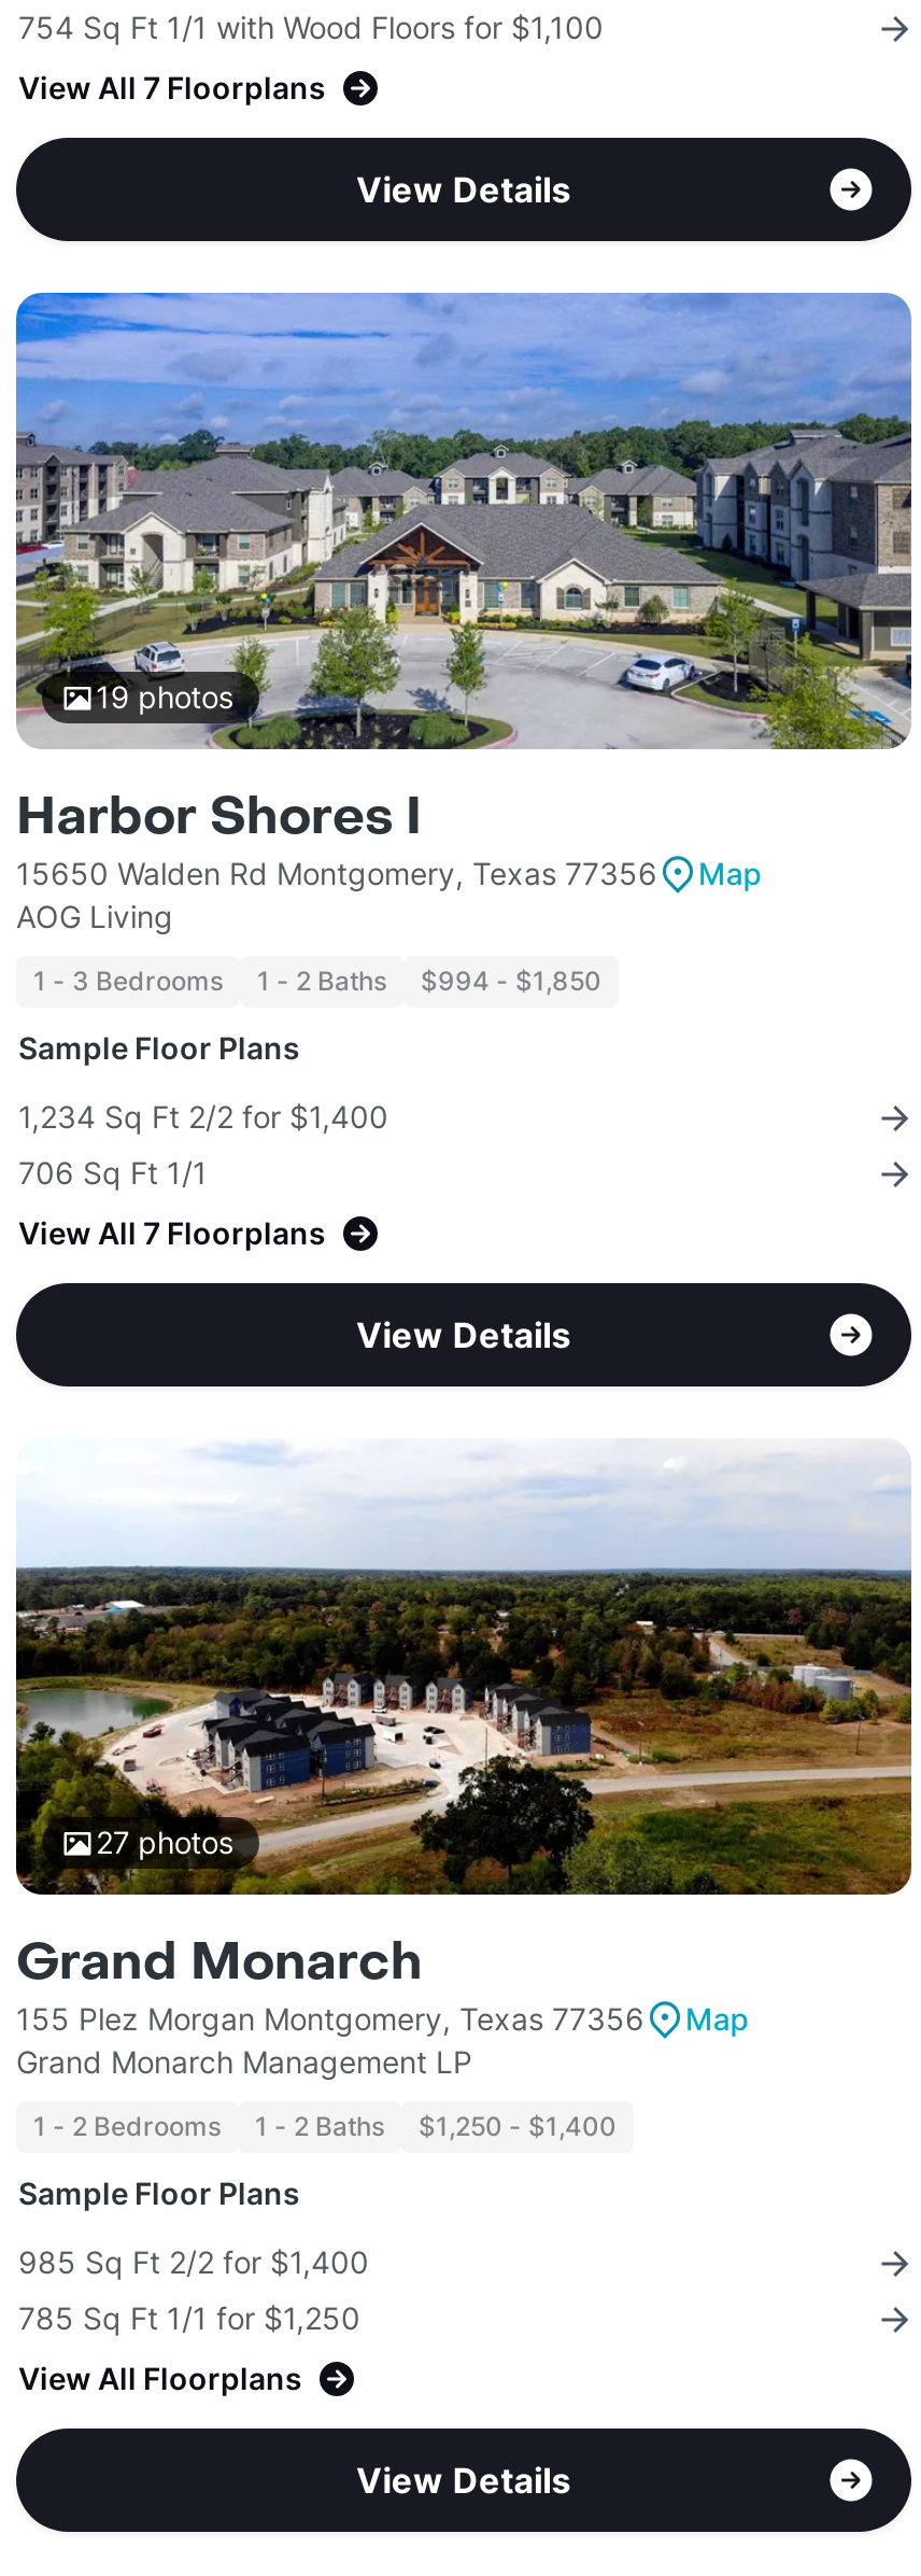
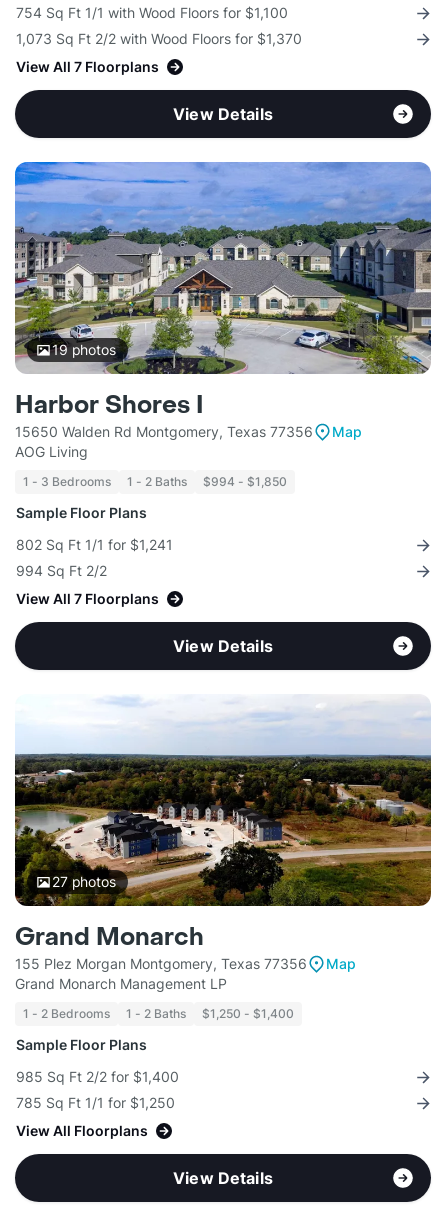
+ 1,073 Sq Ft 2/2 with Wood Floors for $1,370

- 1,234 Sq Ft 2/2 for $1,400
+ 802 Sq Ft 1/1 for $1,241

- 706 Sq Ft 1/1
+ 994 Sq Ft 2/2
